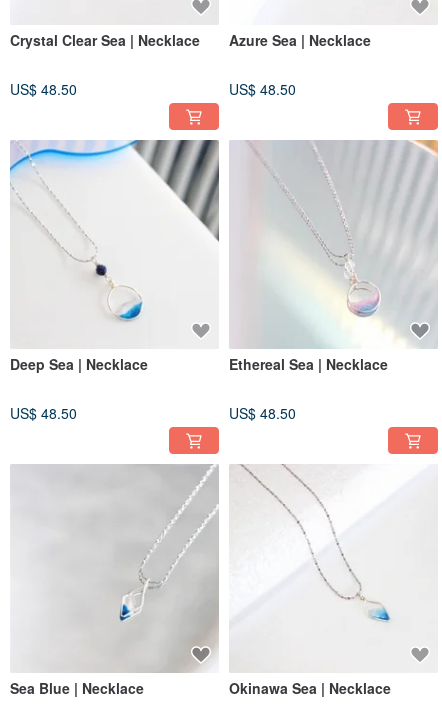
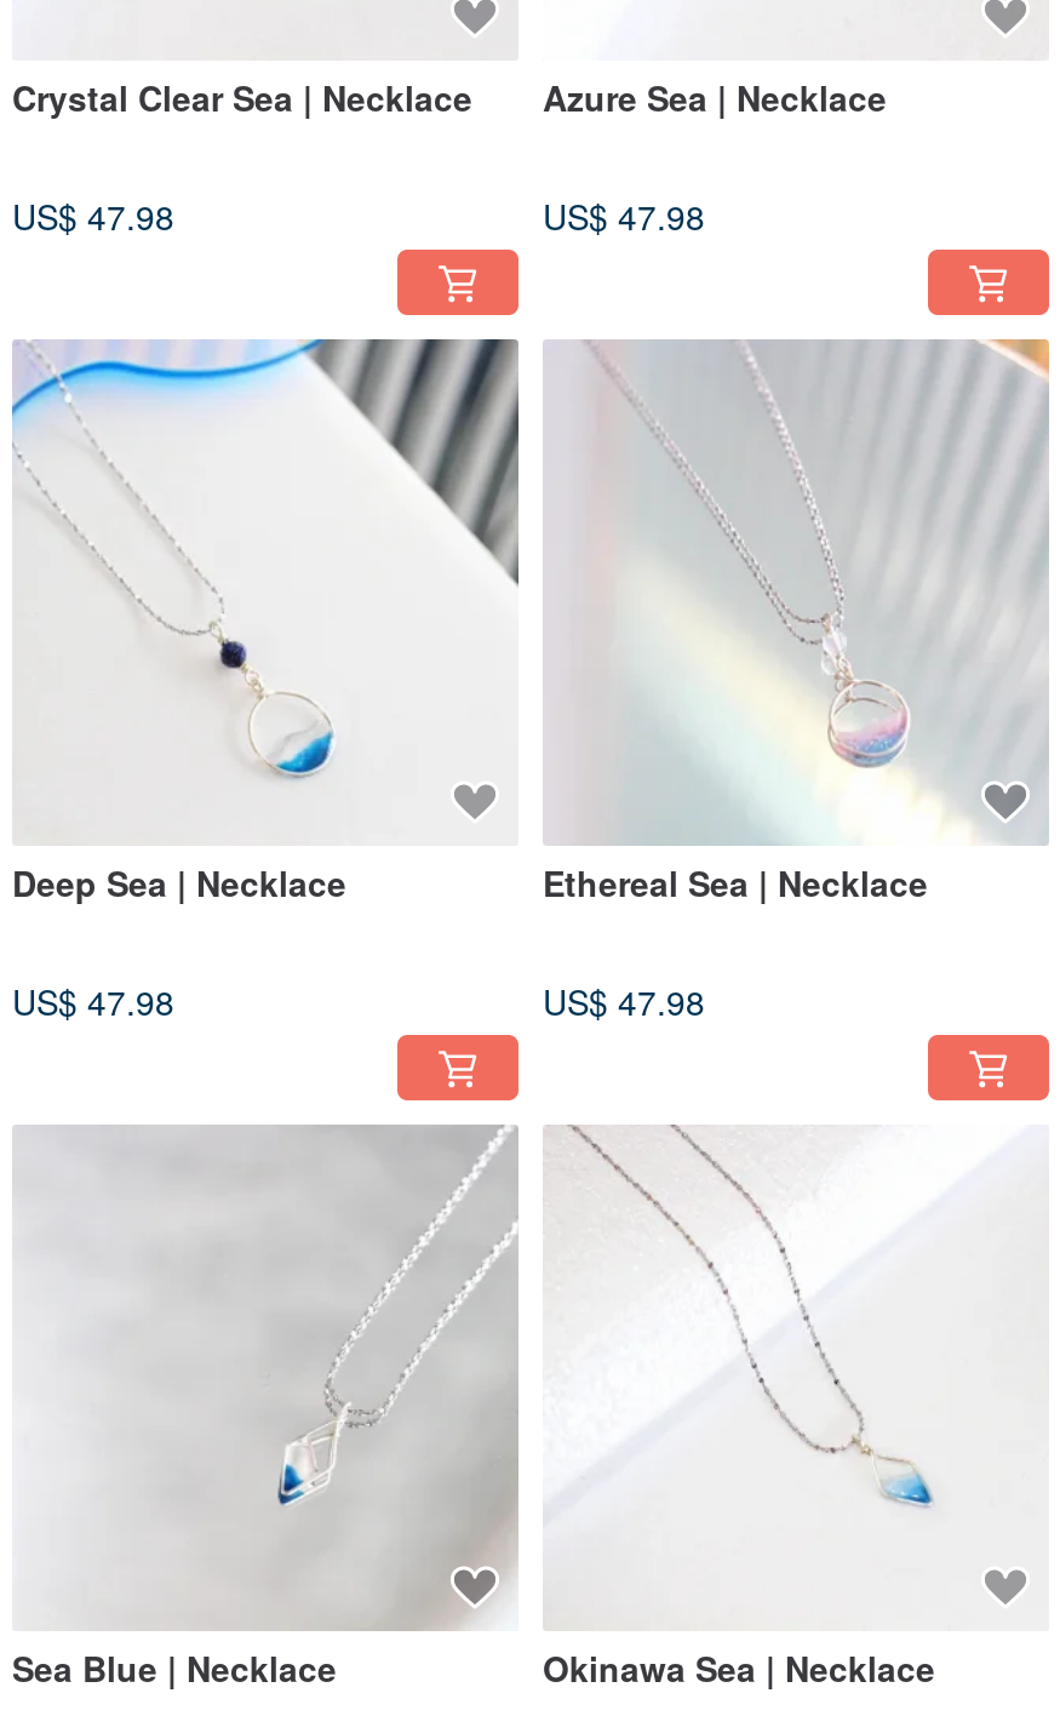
- US$ 48.50
+ US$ 47.98

- US$ 48.50
+ US$ 47.98

- US$ 48.50
+ US$ 47.98

- US$ 48.50
+ US$ 47.98
